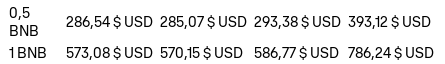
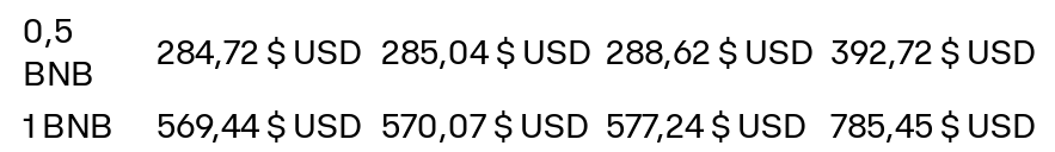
- 286,54 $ USD 285,07 $ USD 293,38 $ USD 393,12 $ USD
+ 284,72 $ USD 285,04 $ USD 288,62 $ USD 392,72 $ USD

- 573,08 $ USD 570,15 $ USD
- 586,77 $ USD 786,24 $ USD
+ 569,44 $ USD 570,07 $ USD 577,24 $ USD 785,45 $ USD
